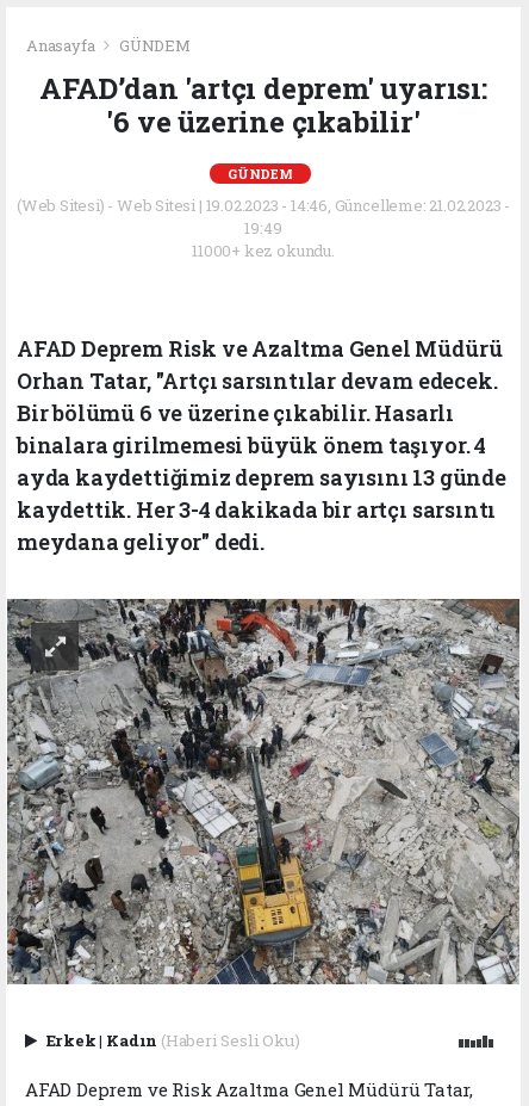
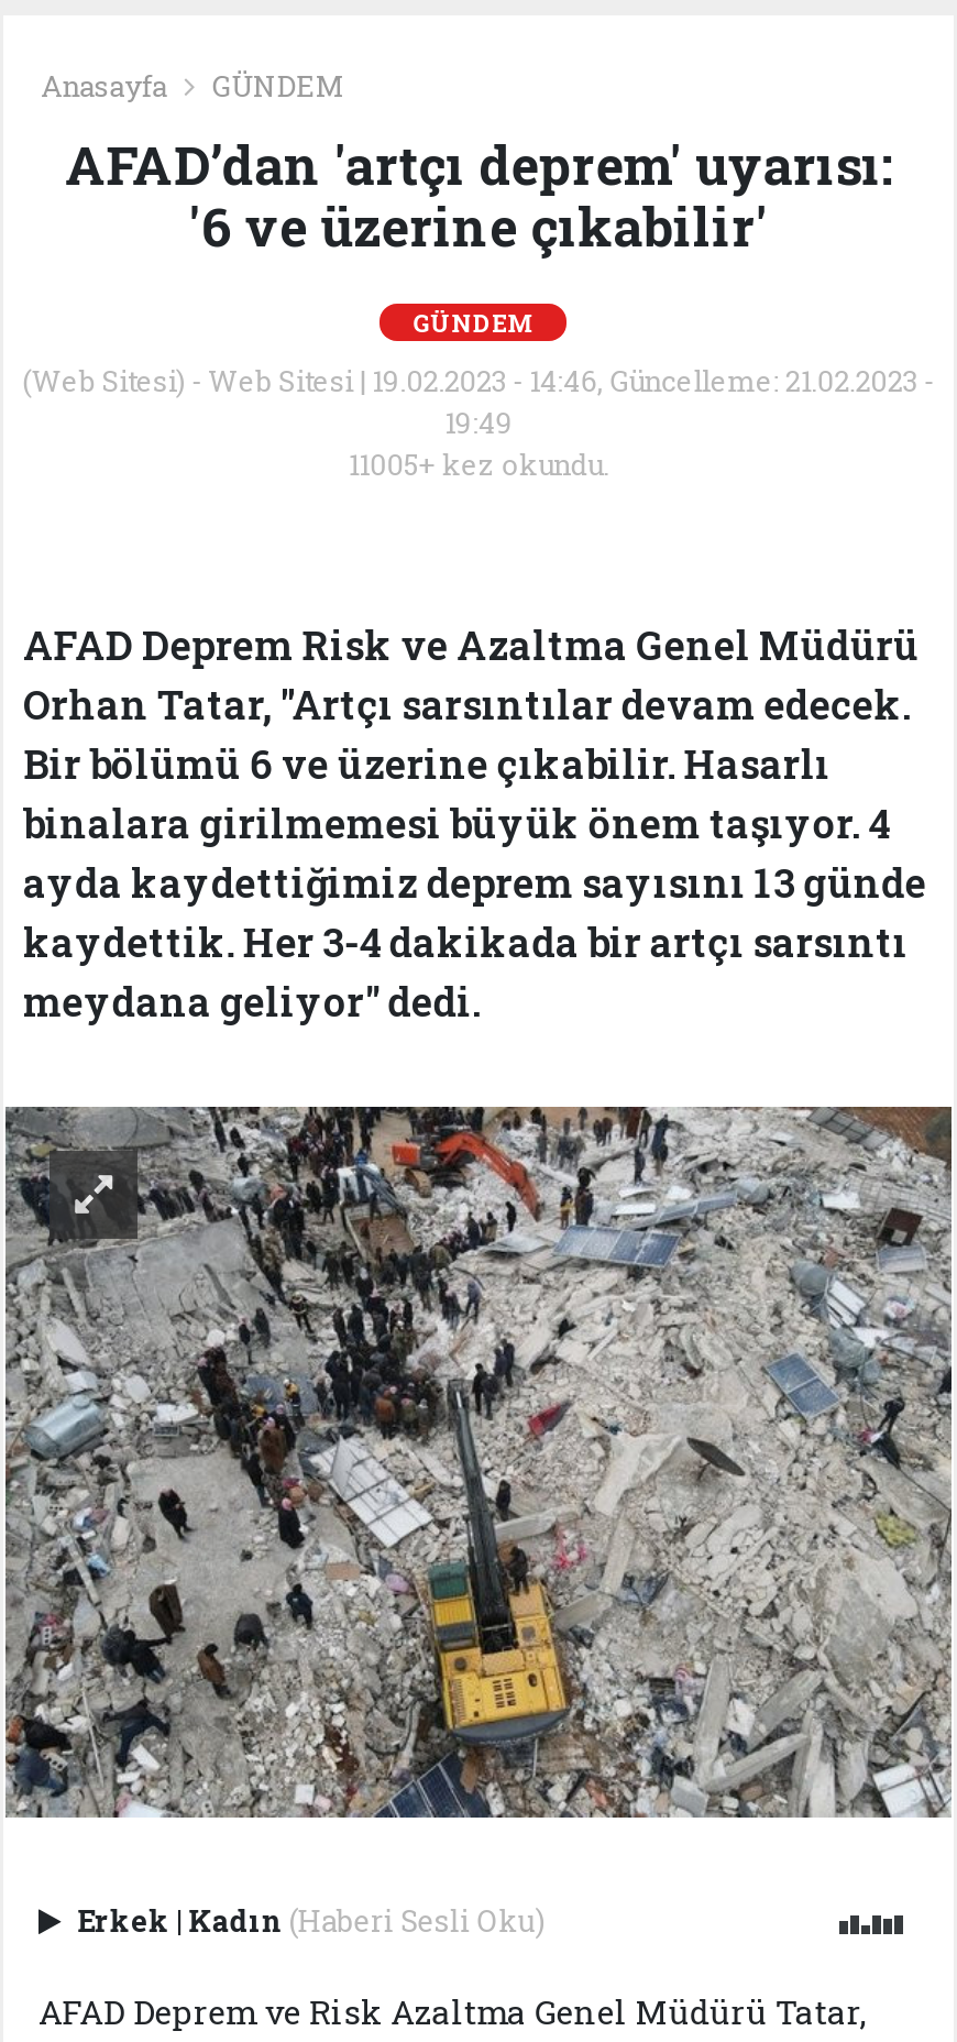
- 11000+ kez okundu.
+ 11005+ kez okundu.
